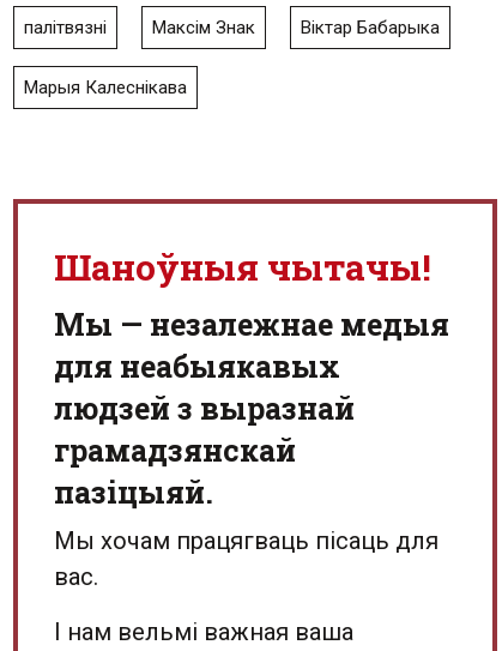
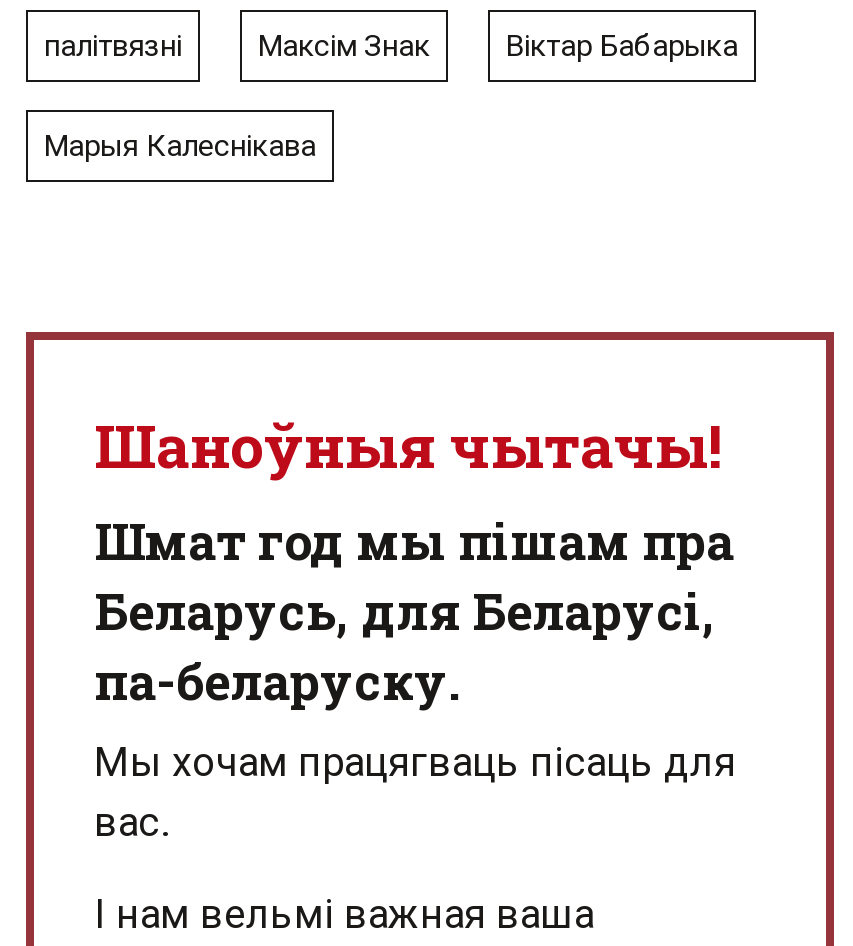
- Мы — незалежнае медыя
- для неабыякавых
- людзей з выразнай
- грамадзянскай
- пазіцыяй.
+ Шмат год мы пішам пра
+ Беларусь, для Беларусі,
+ па-беларуску.
